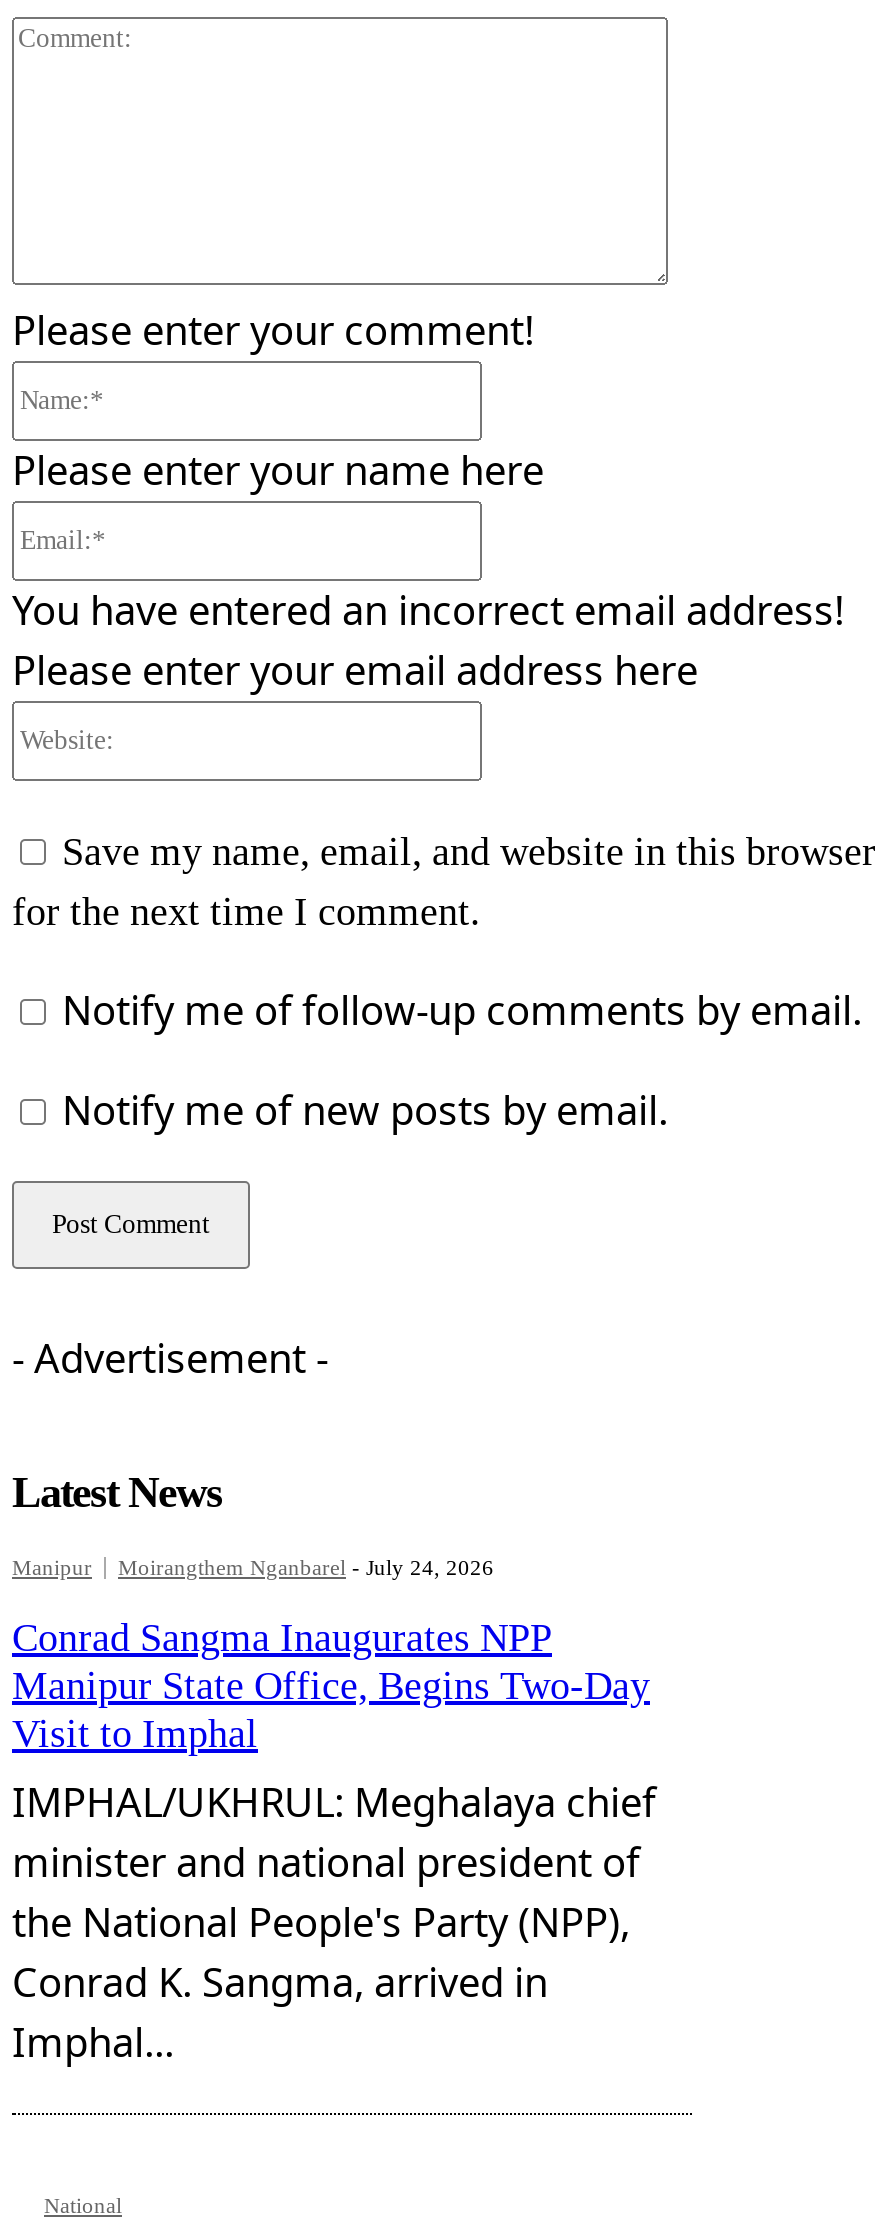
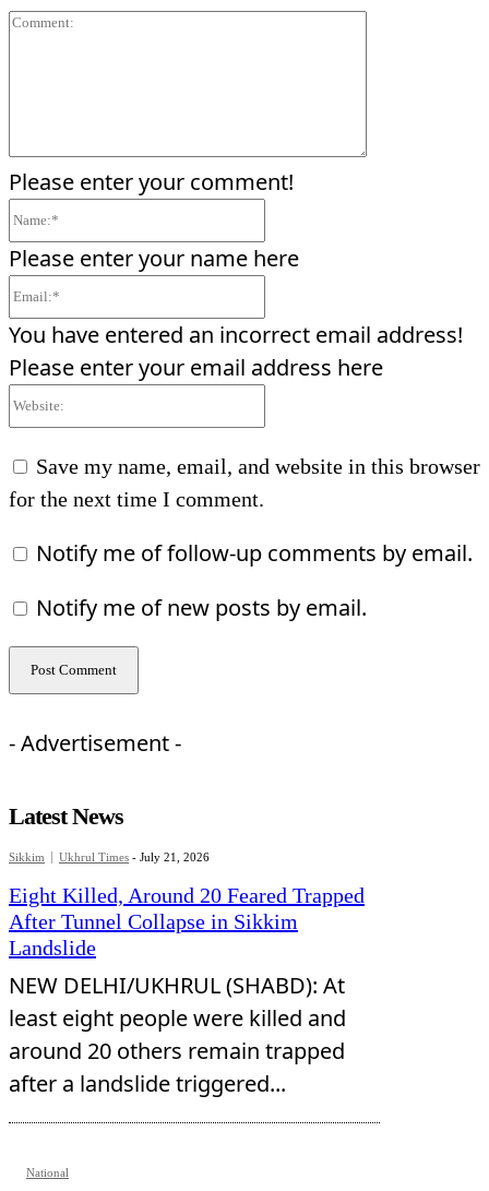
- Manipur
- Moirangthem Nganbarel - July 24, 2026
+ Sikkim
+ Ukhrul Times - July 21, 2026

- Conrad Sangma Inaugurates NPP
- Manipur State Office, Begins Two-Day
- Visit to Imphal
- IMPHAL/UKHRUL: Meghalaya chief
- minister and national president of
- the National People's Party (NPP),
- Conrad K. Sangma, arrived in
- Imphal...
+ Eight Killed, Around 20 Feared Trapped
+ After Tunnel Collapse in Sikkim
+ Landslide
+ NEW DELHI/UKHRUL (SHABD): At
+ least eight people were killed and
+ around 20 others remain trapped
+ after a landslide triggered...
